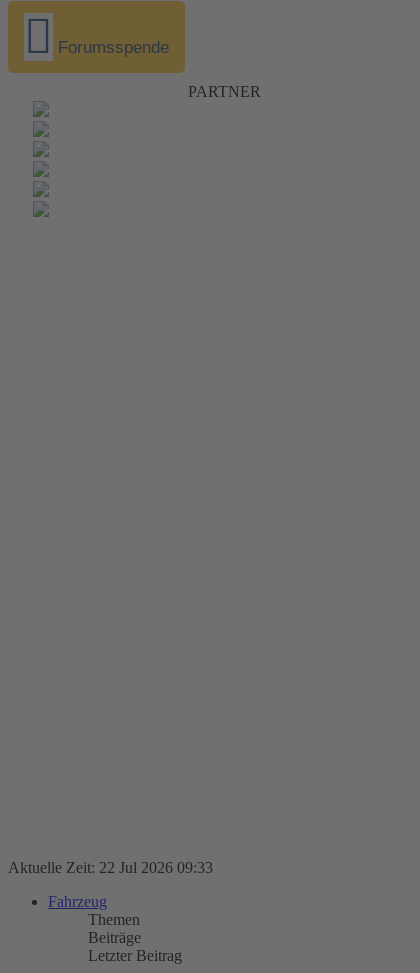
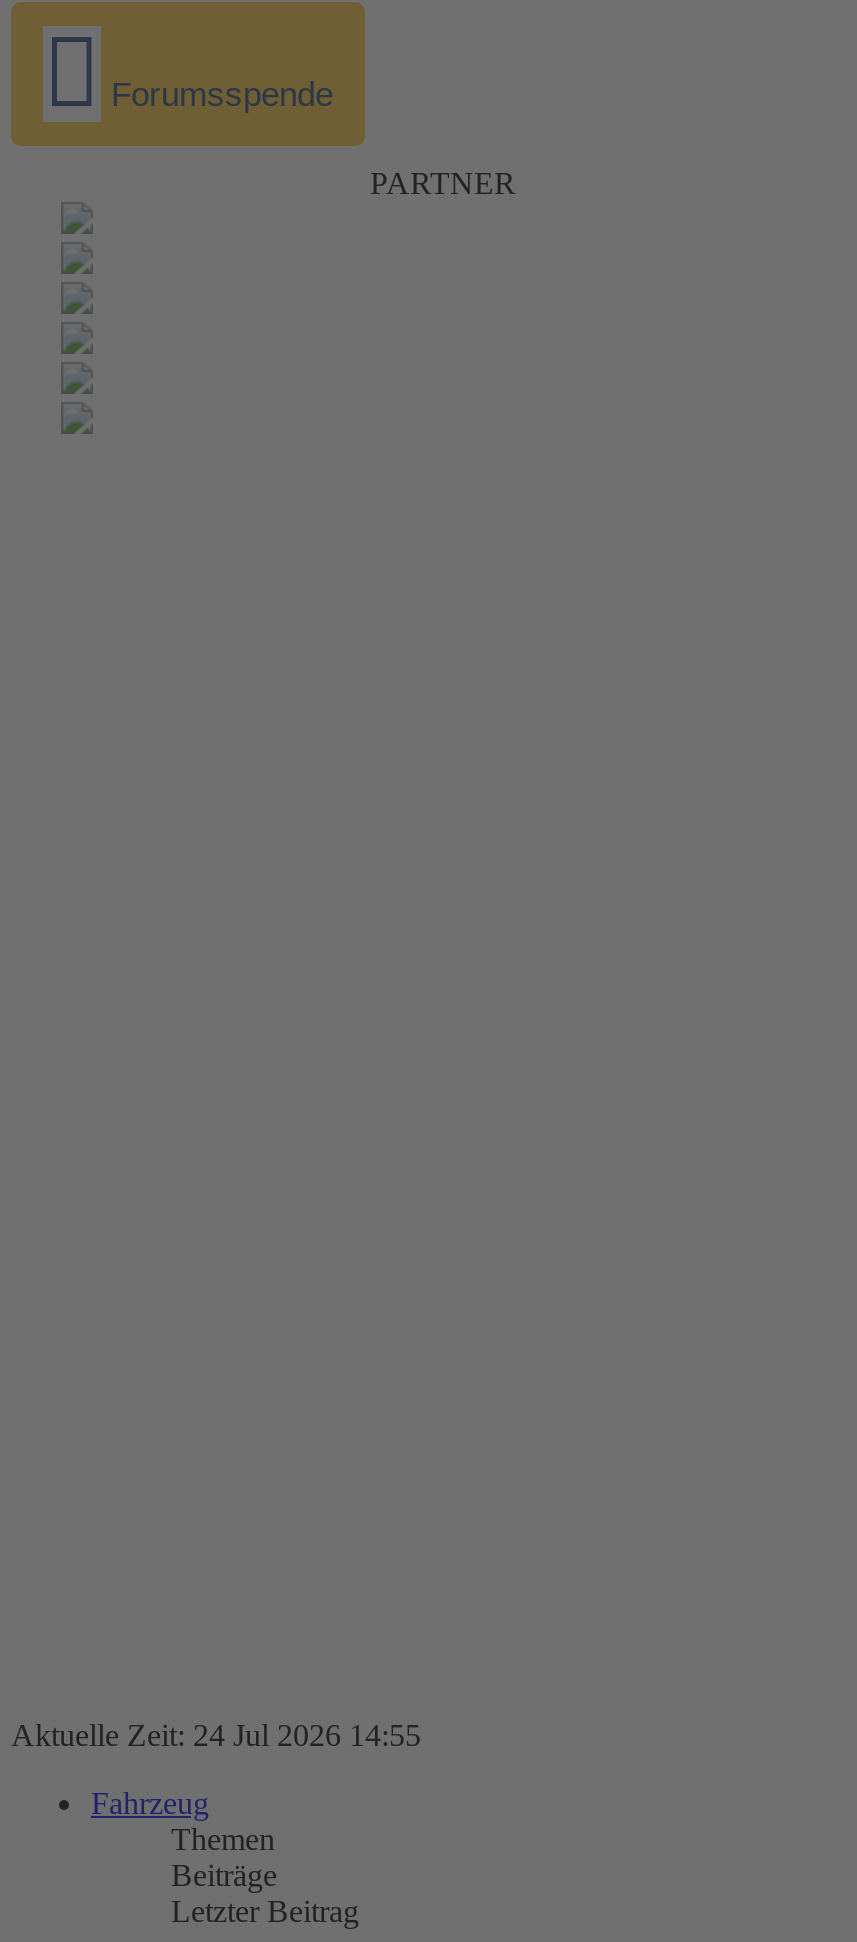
- Aktuelle Zeit: 22 Jul 2026 09:33
+ Aktuelle Zeit: 24 Jul 2026 14:55
